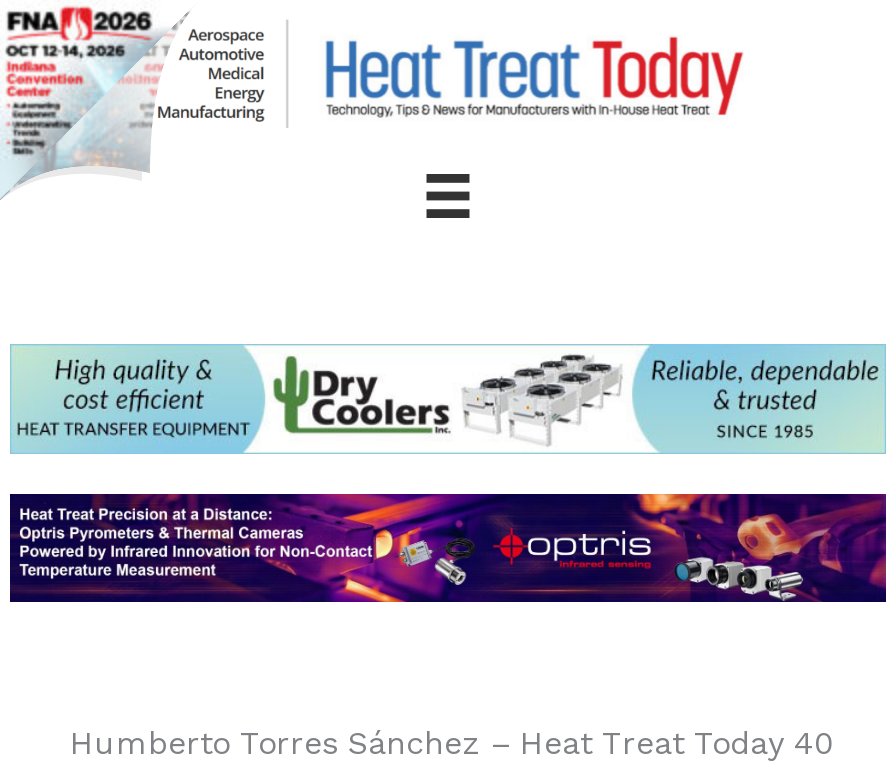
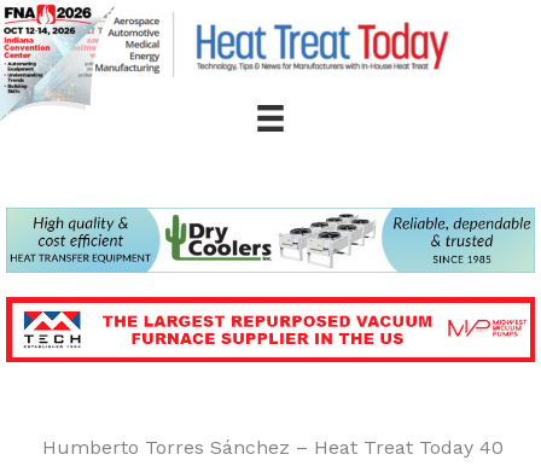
- [image]
+ [image]
